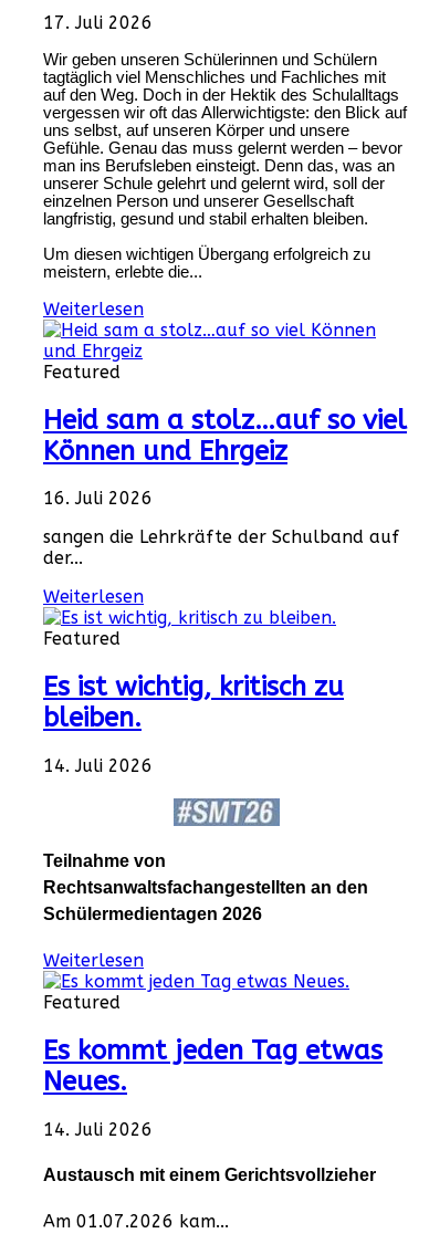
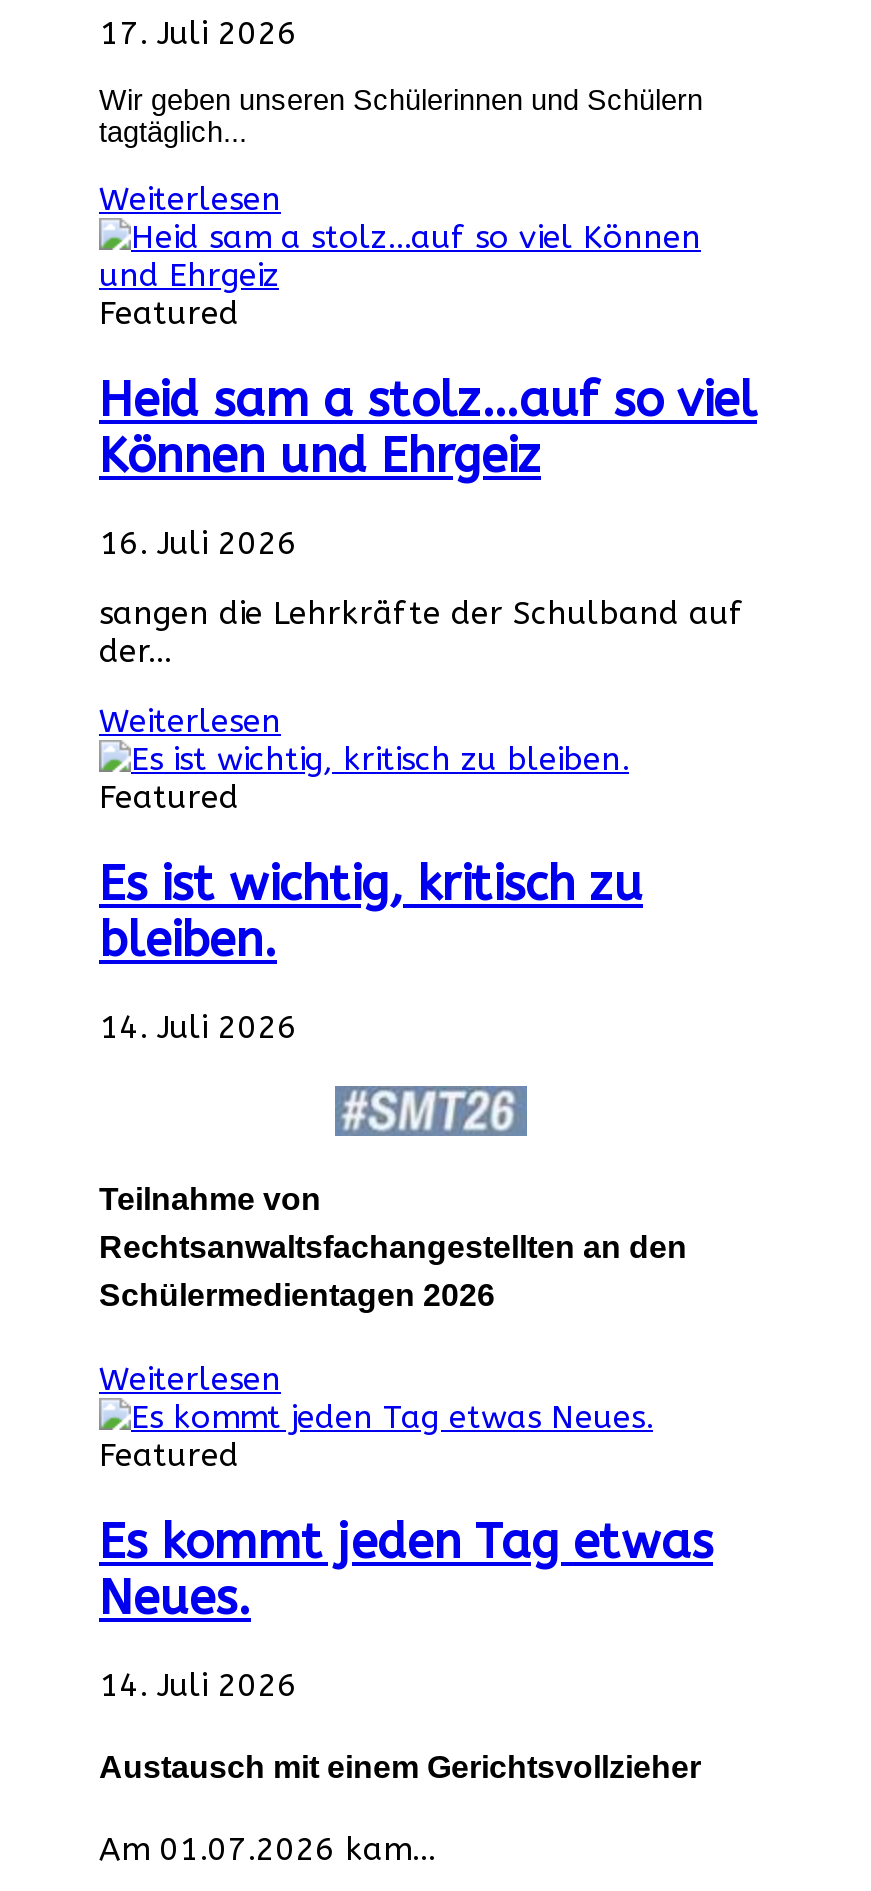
- tagtäglich viel Menschliches und Fachliches mit
- auf den Weg. Doch in der Hektik des Schulalltags
- vergessen wir oft das Allerwichtigste: den Blick auf
- uns selbst, auf unseren Körper und unsere
- Gefühle. Genau das muss gelernt werden – bevor
- man ins Berufsleben einsteigt. Denn das, was an
- unserer Schule gelehrt und gelernt wird, soll der
- einzelnen Person und unserer Gesellschaft
- langfristig, gesund und stabil erhalten bleiben.
- Um diesen wichtigen Übergang erfolgreich zu
- meistern, erlebte die...
+ tagtäglich...
